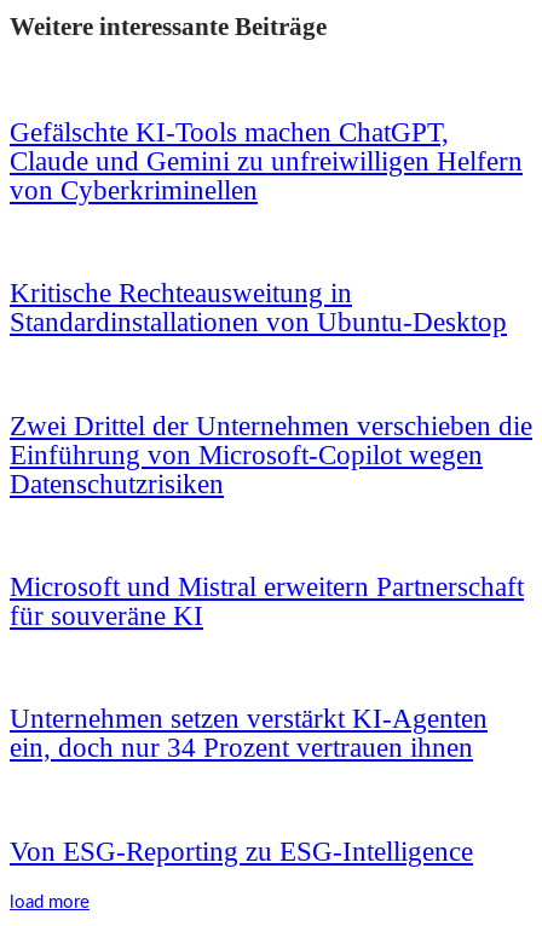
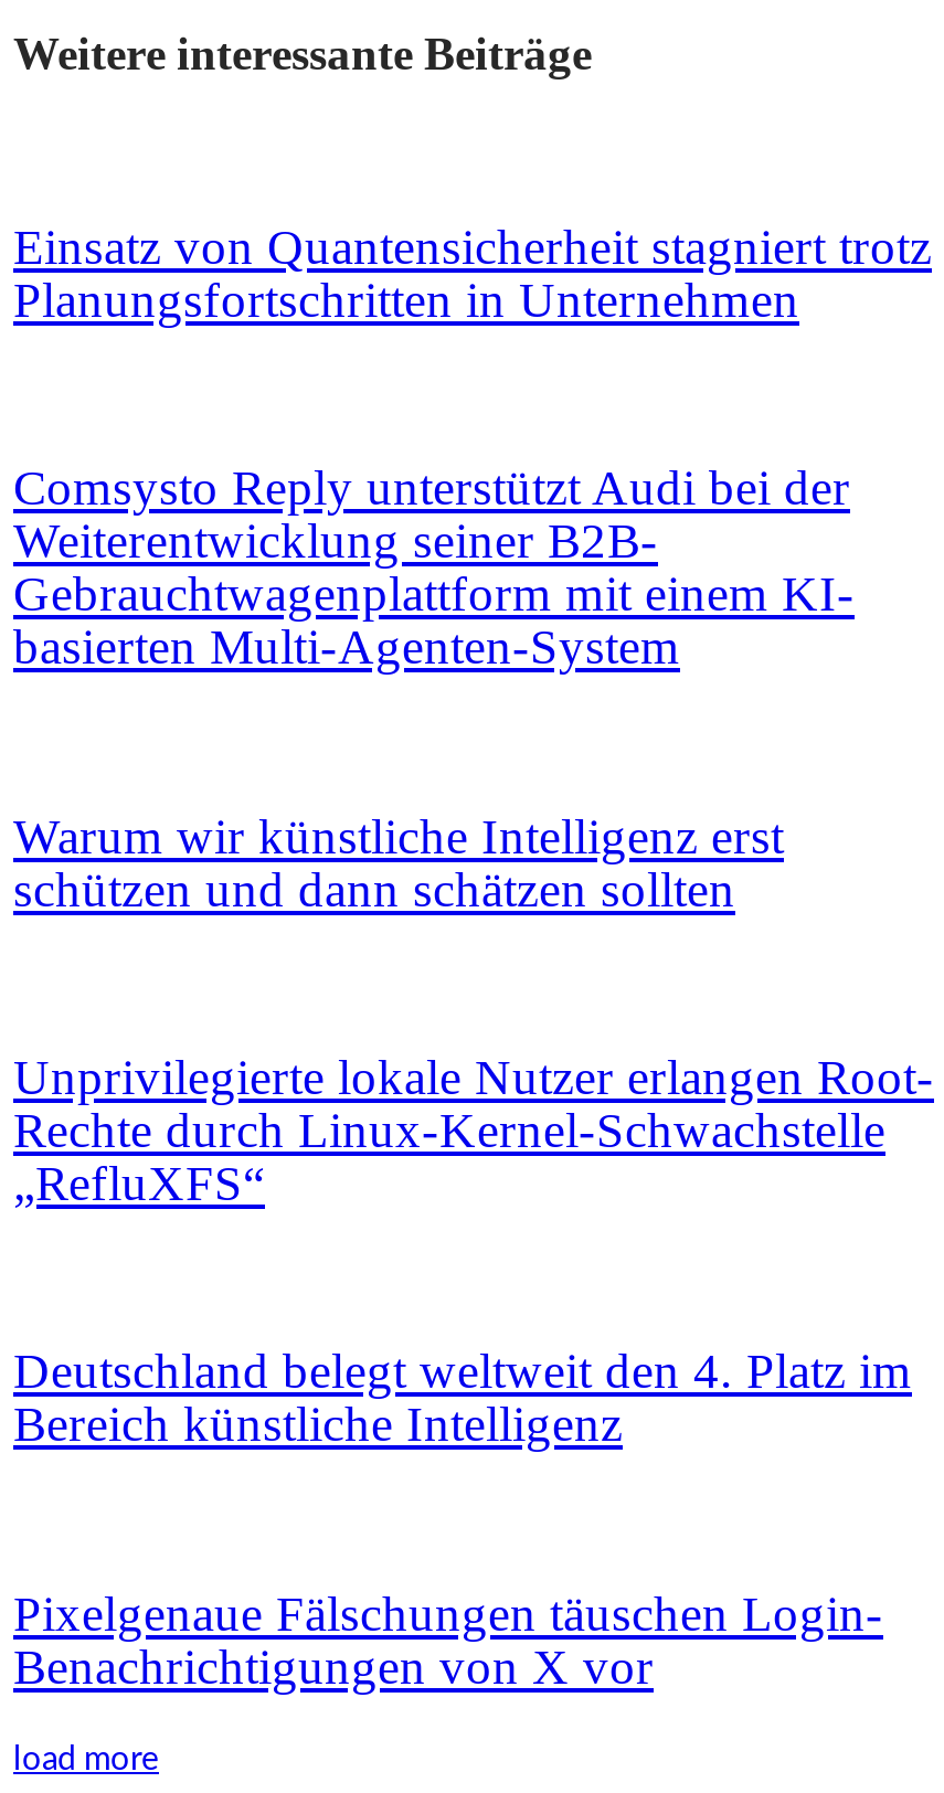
- Gefälschte KI-Tools machen ChatGPT,
- Claude und Gemini zu unfreiwilligen Helfern
- von Cyberkriminellen
+ Einsatz von Quantensicherheit stagniert trotz
+ Planungsfortschritten in Unternehmen

- Kritische Rechteausweitung in
- Standardinstallationen von Ubuntu-Desktop
+ Comsysto Reply unterstützt Audi bei der
+ Weiterentwicklung seiner B2B-
+ Gebrauchtwagenplattform mit einem KI-
+ basierten Multi-Agenten-System

- Zwei Drittel der Unternehmen verschieben die
- Einführung von Microsoft-Copilot wegen
- Datenschutzrisiken
+ Warum wir künstliche Intelligenz erst
+ schützen und dann schätzen sollten

- Microsoft und Mistral erweitern Partnerschaft
- für souveräne KI
+ Unprivilegierte lokale Nutzer erlangen Root-
+ Rechte durch Linux-Kernel-Schwachstelle
+ „RefluXFS“

- Unternehmen setzen verstärkt KI-Agenten
- ein, doch nur 34 Prozent vertrauen ihnen
+ Deutschland belegt weltweit den 4. Platz im
+ Bereich künstliche Intelligenz

- Von ESG-Reporting zu ESG-Intelligence
+ Pixelgenaue Fälschungen täuschen Login-
+ Benachrichtigungen von X vor
